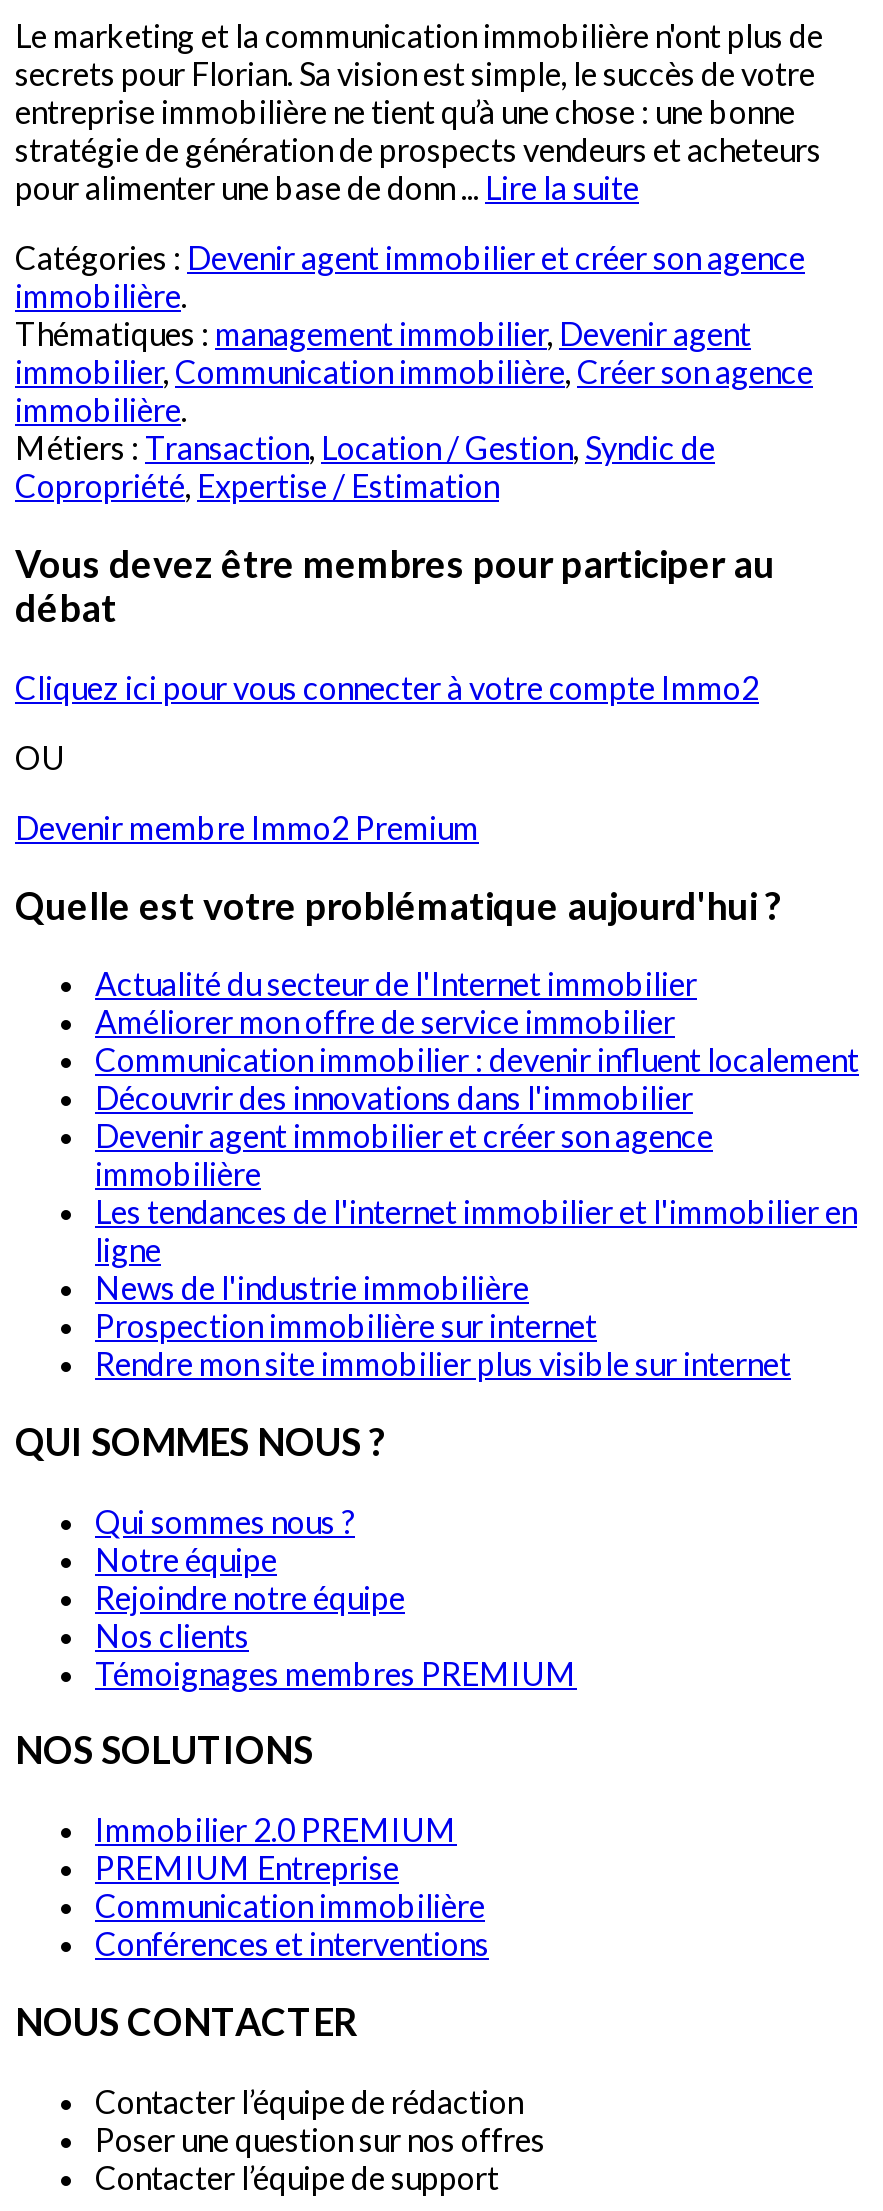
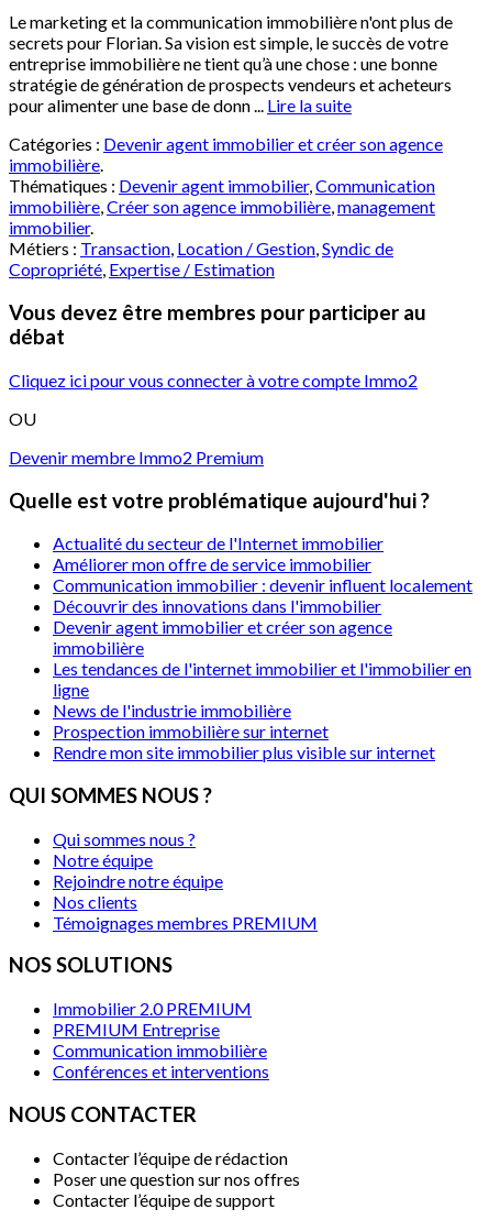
- Thématiques : management immobilier, Devenir agent
- immobilier, Communication immobilière, Créer son agence
- immobilière.
+ Thématiques : Devenir agent immobilier, Communication
+ immobilière, Créer son agence immobilière, management
+ immobilier.
